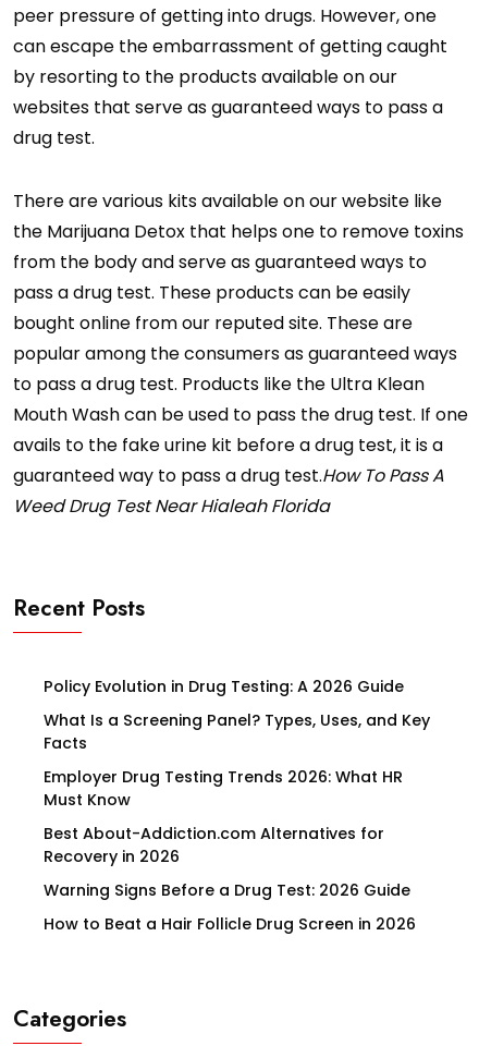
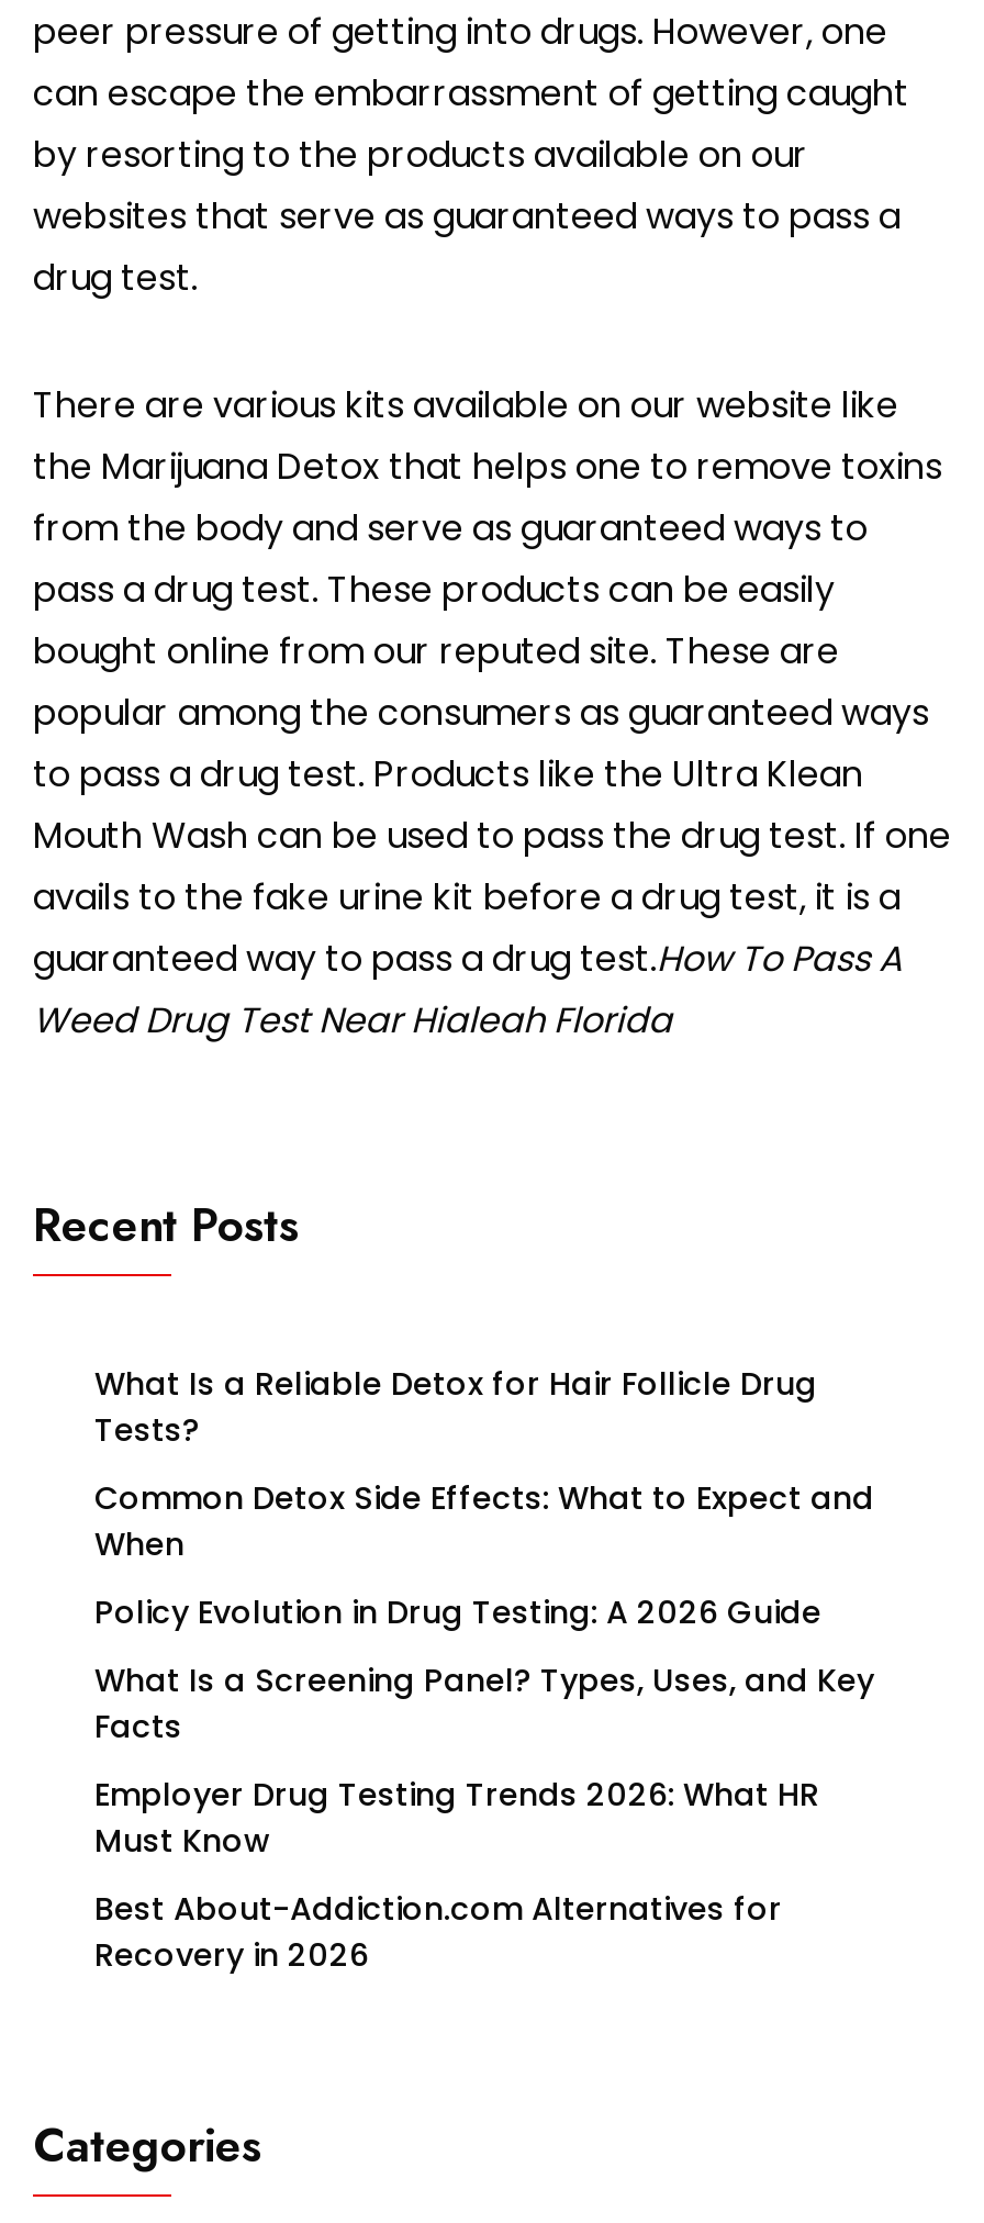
+ What Is a Reliable Detox for Hair Follicle Drug
+ Tests?
+ Common Detox Side Effects: What to Expect and
+ When

moved down: Policy Evolution in Drug Testing: A 2026 Guide | What Is a Screening Panel? Types, Uses, and Key | Facts | Employer Drug Testing Trends 2026: What HR | Must Know | Best About-Addiction.com Alternatives for | Recovery in 2026

- Warning Signs Before a Drug Test: 2026 Guide
- How to Beat a Hair Follicle Drug Screen in 2026
